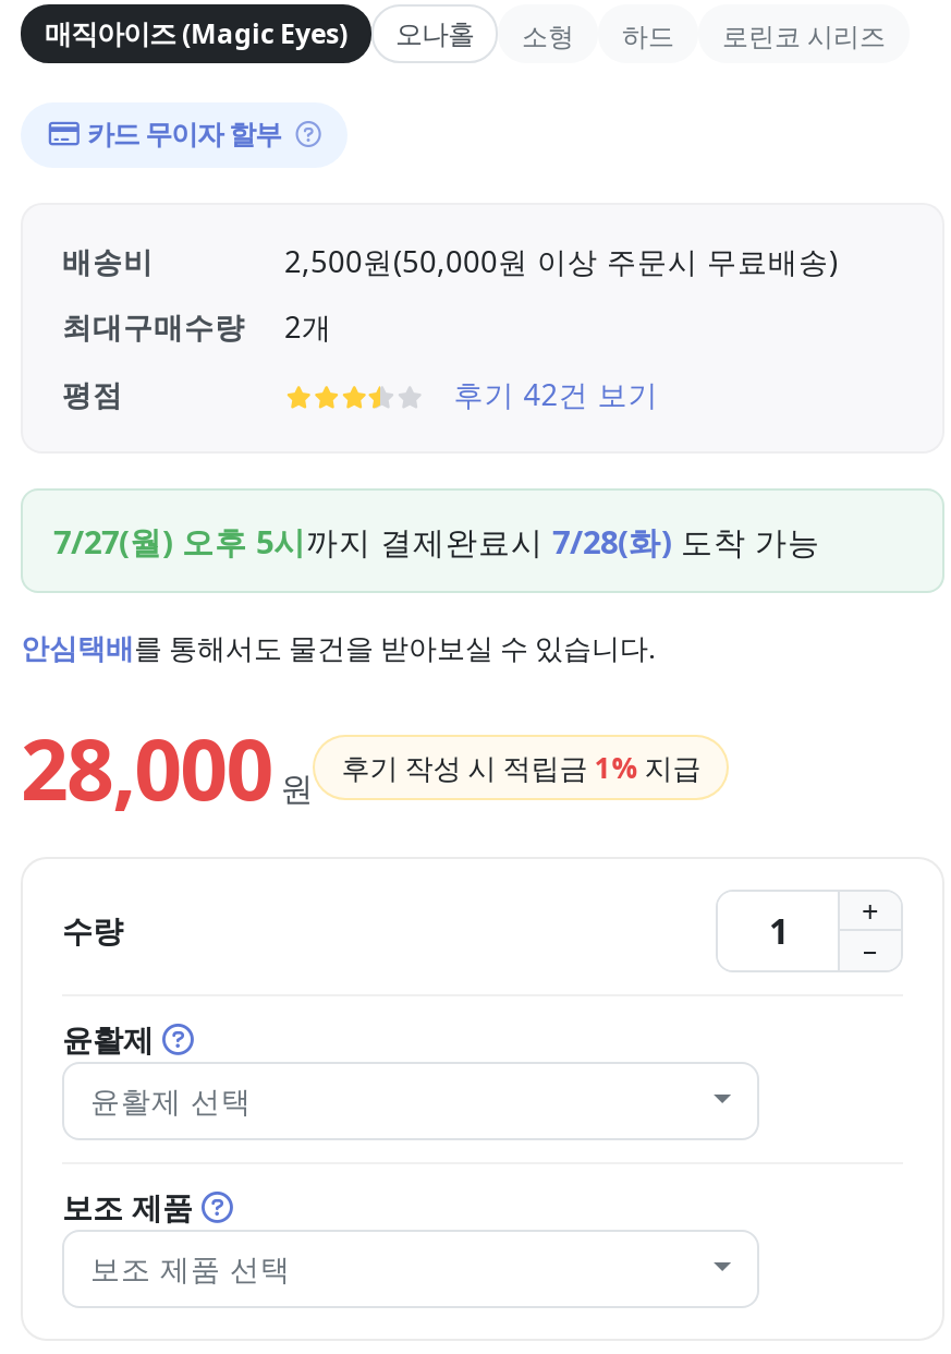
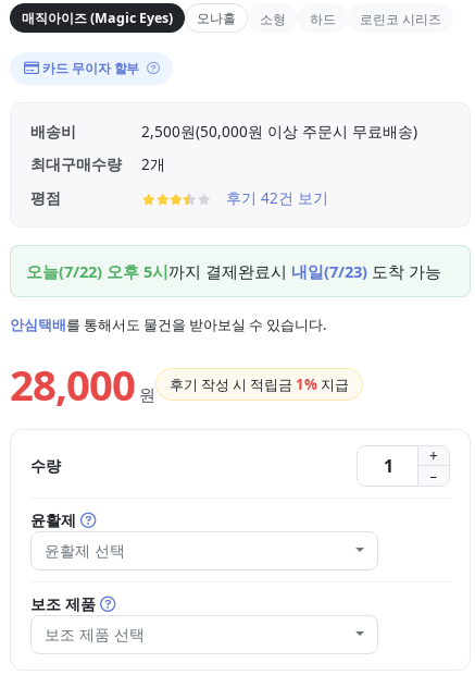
- 7/27(월) 오후 5시 까지 결제완료시 7/28(화) 도착 가능
+ 오늘(7/22) 오후 5시 까지 결제완료시 내일(7/23) 도착 가능
